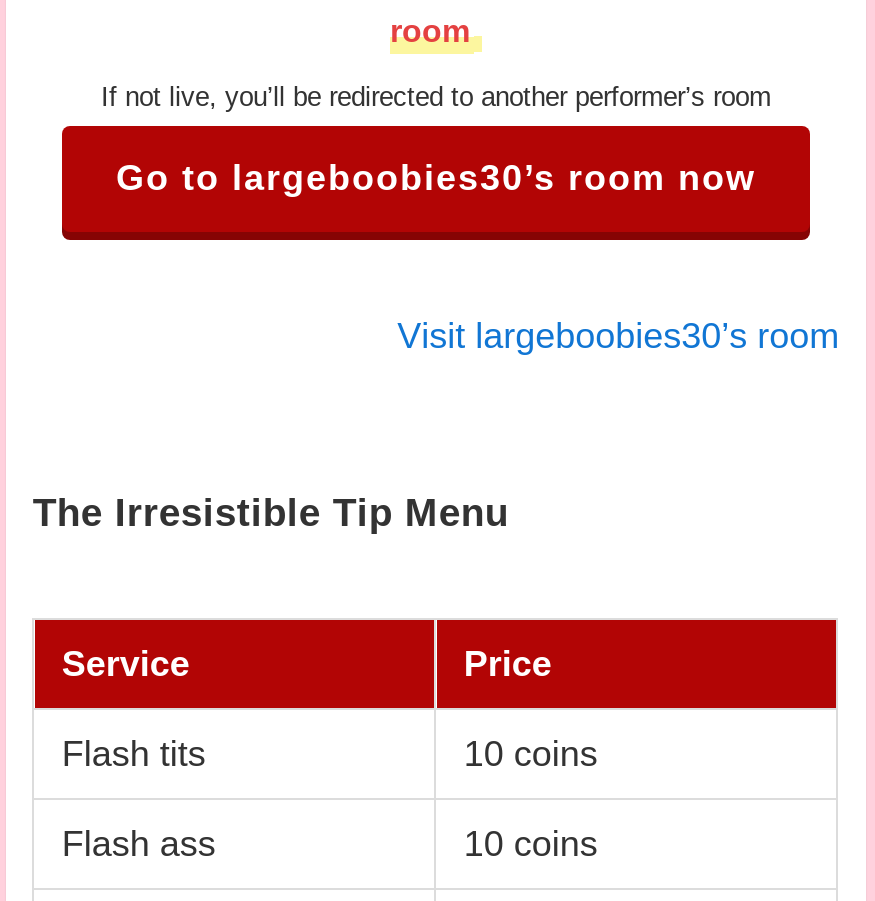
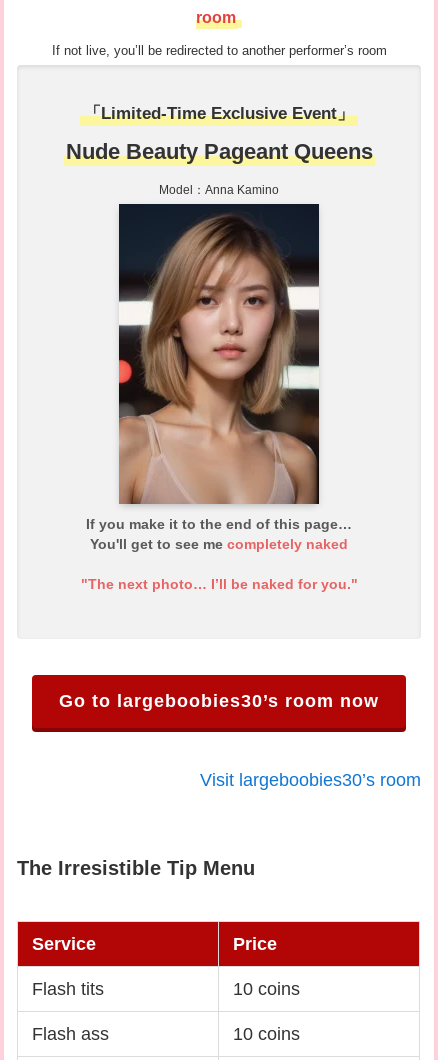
+ 「Limited-Time Exclusive Event」
+ Nude Beauty Pageant Queens
+ Model：Anna Kamino

+ [image]
+ If you make it to the end of this page…
+ You'll get to see me completely naked
+ "The next photo… I’ll be naked for you."
